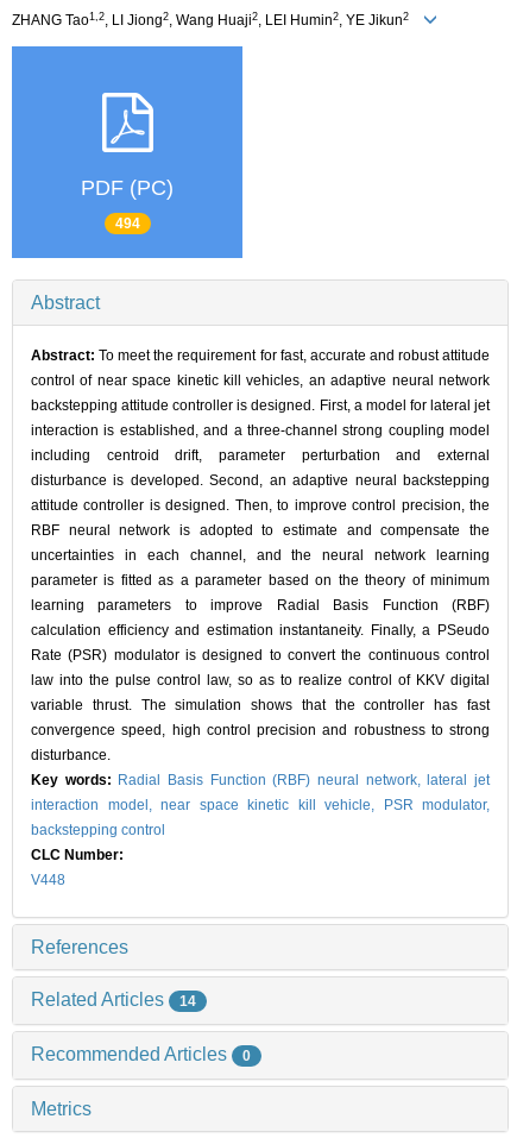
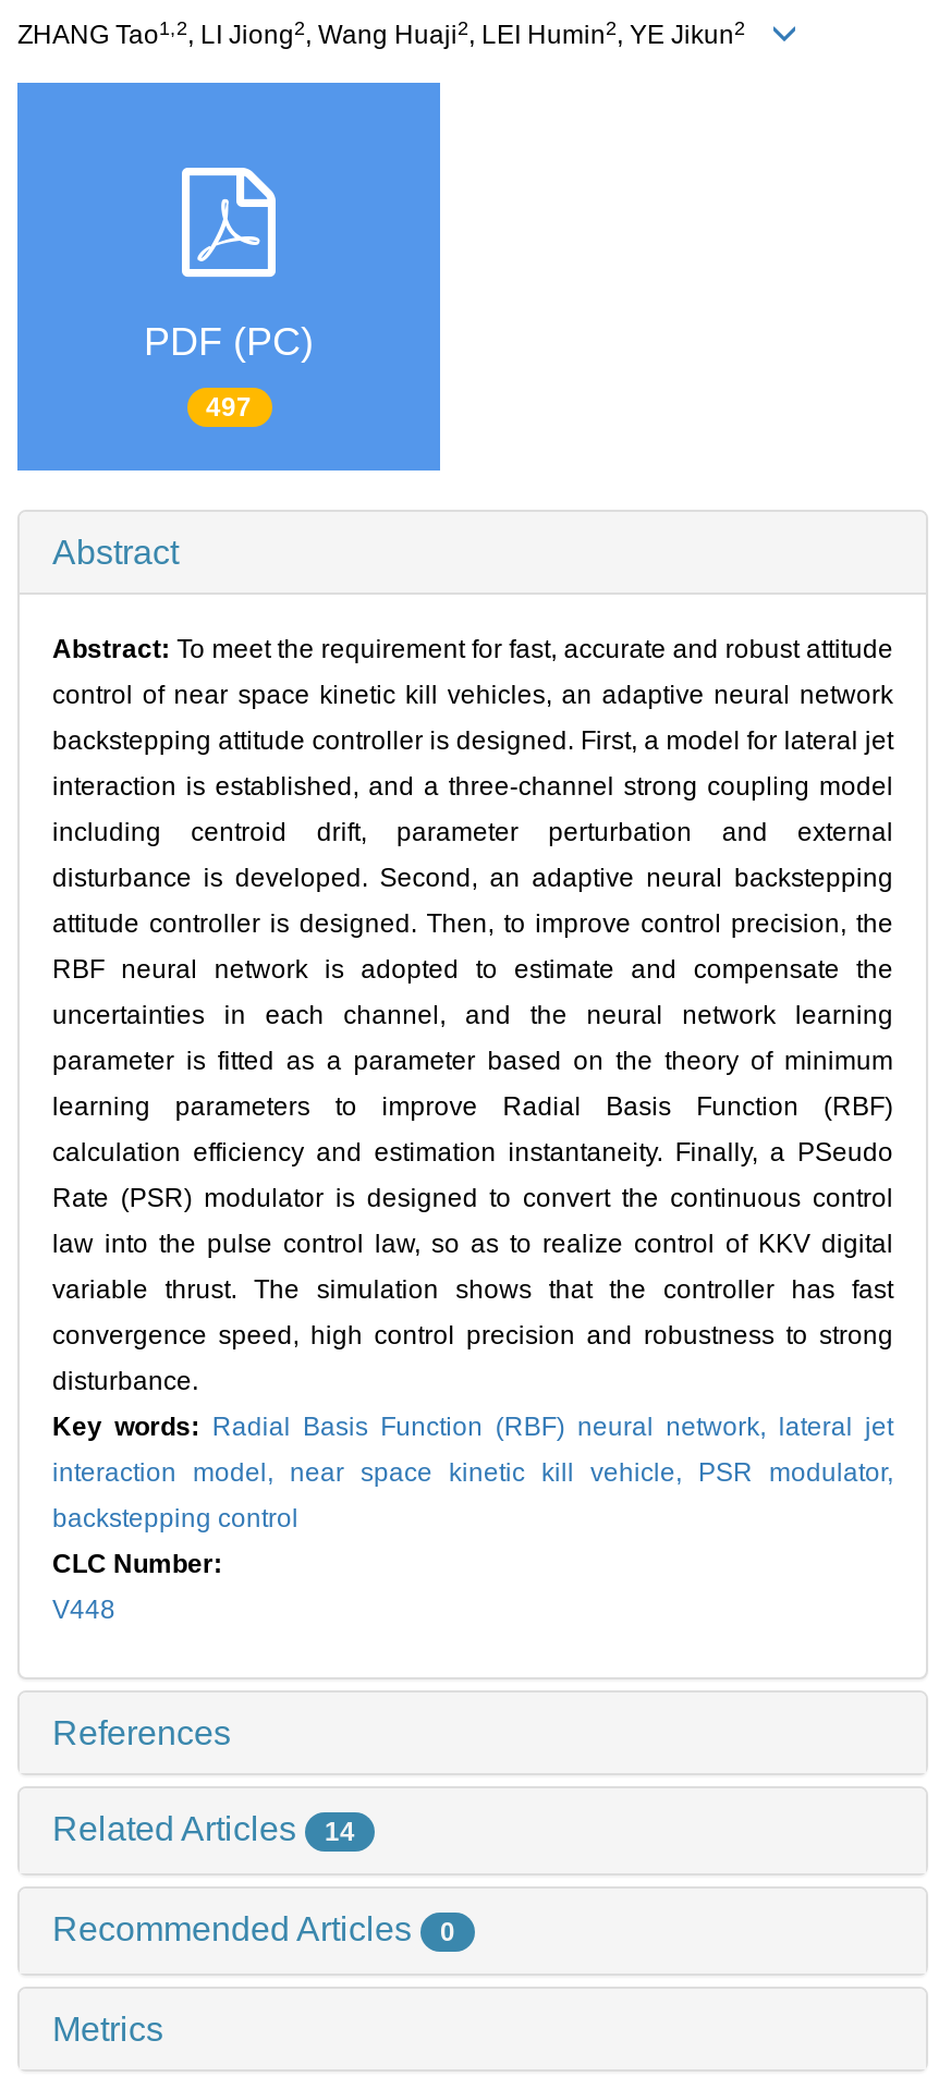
- 494
+ 497
